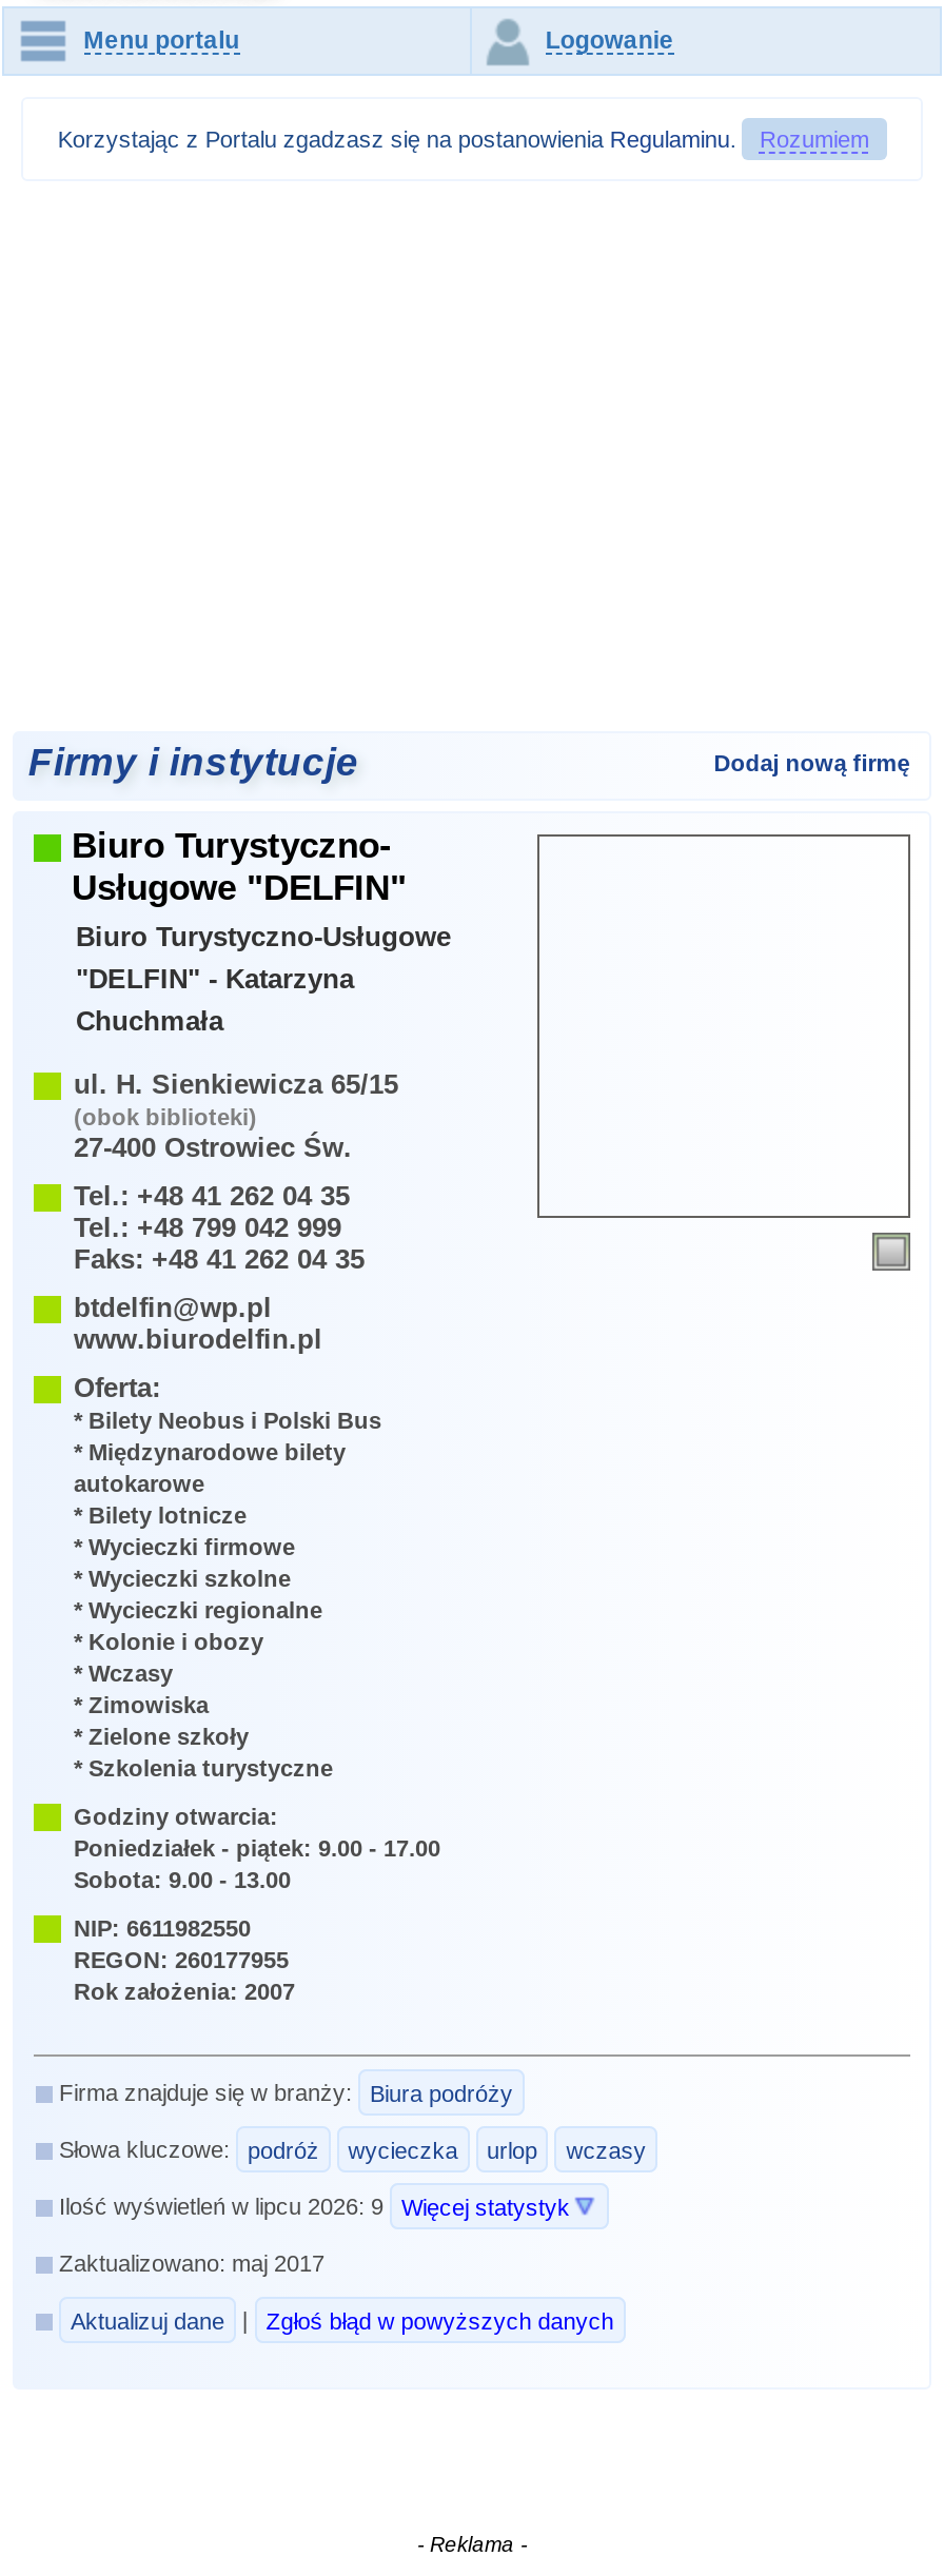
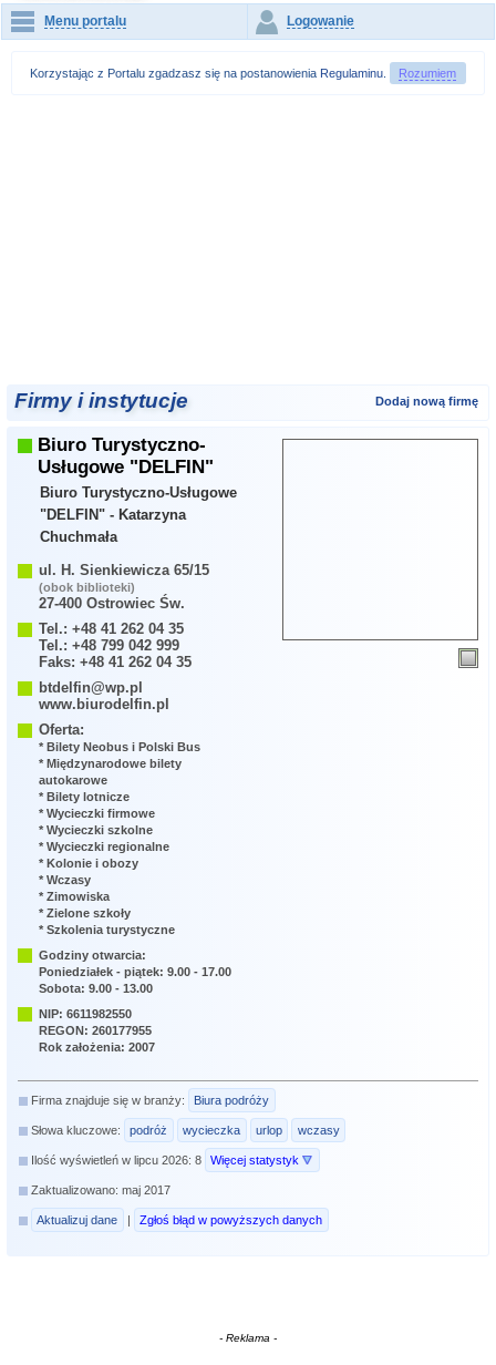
- Ilość wyświetleń w lipcu 2026: 9 Więcej statystyk
+ Ilość wyświetleń w lipcu 2026: 8 Więcej statystyk
